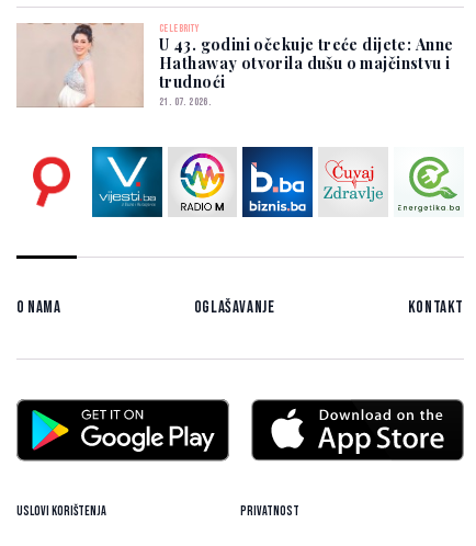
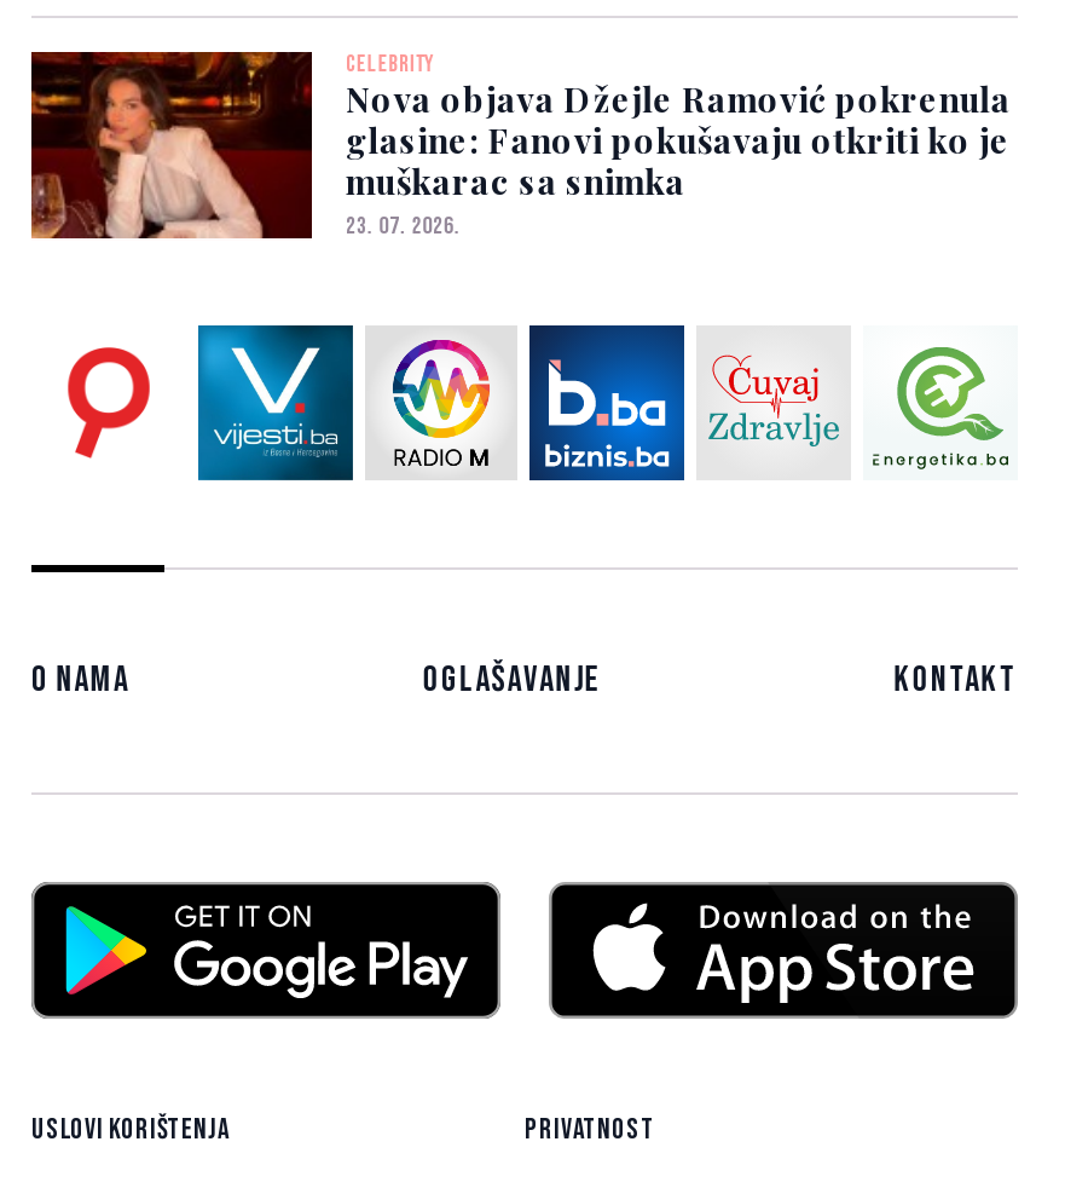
- [image]
- U 43. godini očekuje treće dijete: Anne
- Hathaway otvorila dušu o majčinstvu i
- trudnoći
- 21. 07. 2026.
+ [image]
+ Nova objava Džejle Ramović pokrenula
+ glasine: Fanovi pokušavaju otkriti ko je
+ muškarac sa snimka
+ 23. 07. 2026.
